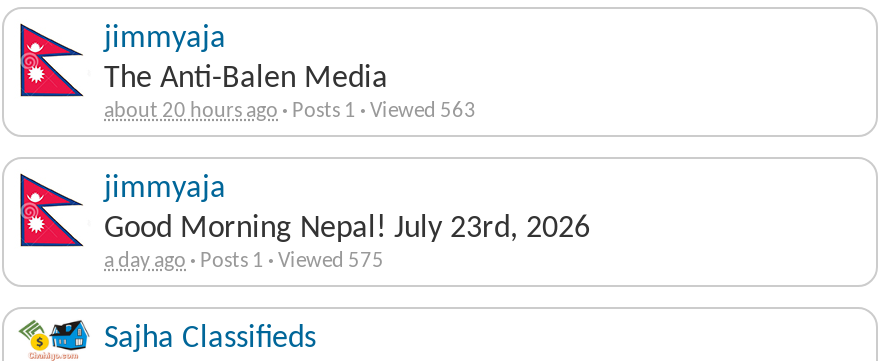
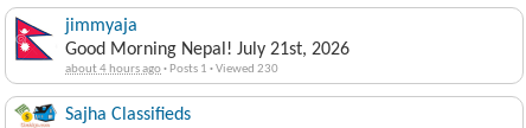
- The Anti-Balen Media
- about 20 hours ago · Posts 1 · Viewed 563
- jimmyaja
- Good Morning Nepal! July 23rd, 2026
- a day ago · Posts 1 · Viewed 575
+ Good Morning Nepal! July 21st, 2026
+ about 4 hours ago · Posts 1 · Viewed 230
